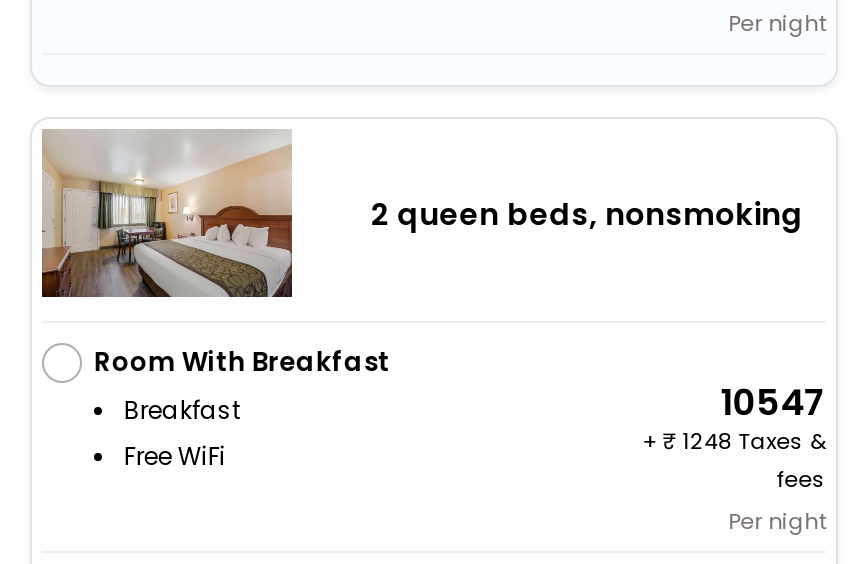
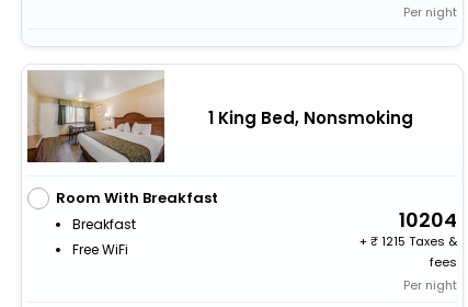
- 2 queen beds, nonsmoking
+ 1 King Bed, Nonsmoking

- 10547
+ 10204

- + 1248 Taxes &
+ + 1215 Taxes &
